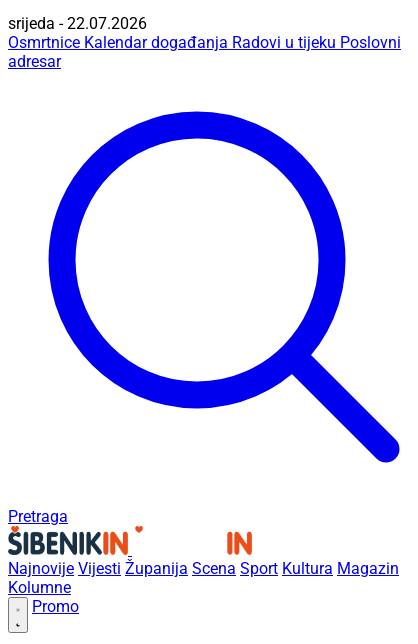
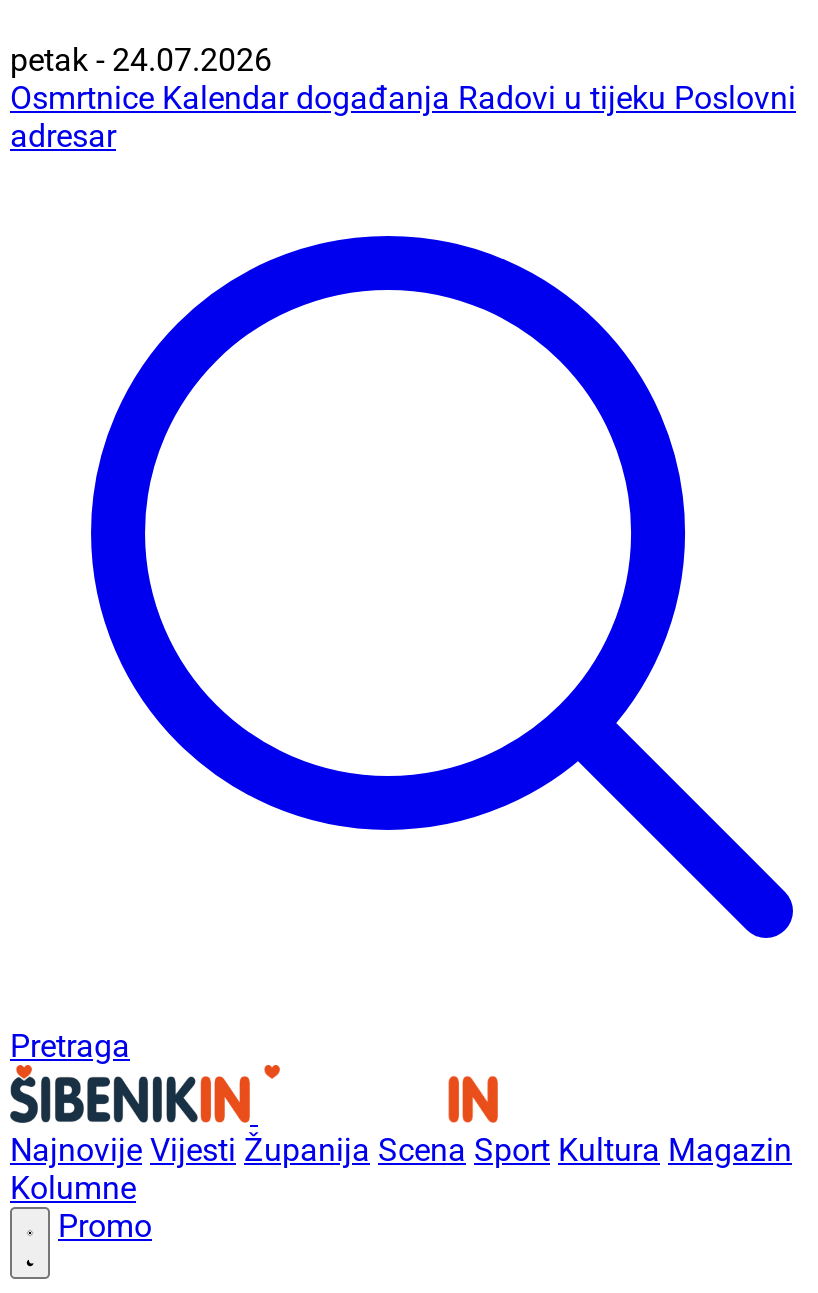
- srijeda - 22.07.2026
+ petak - 24.07.2026
